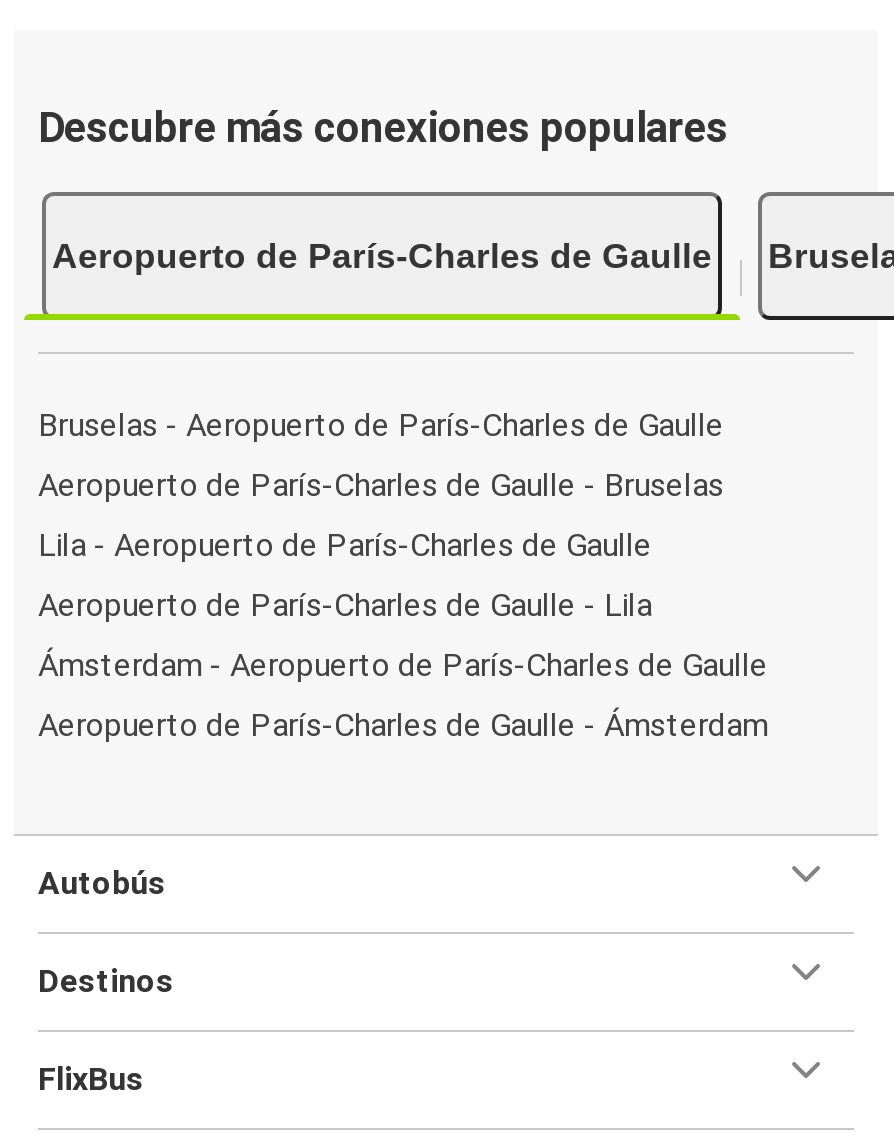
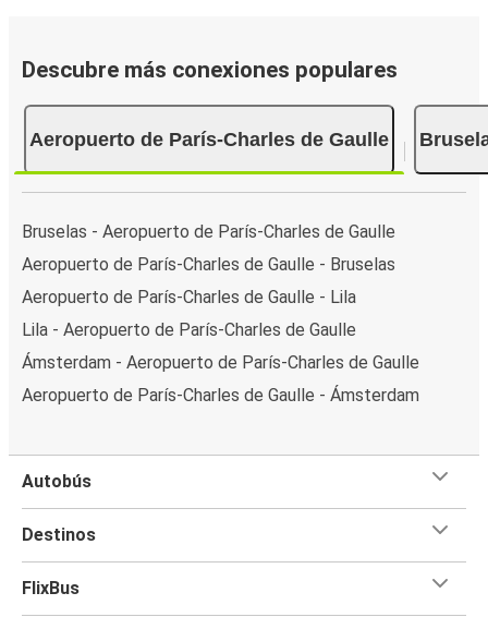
moved down: Lila - Aeropuerto de París-Charles de Gaulle

moved up: Aeropuerto de París-Charles de Gaulle - Lila
